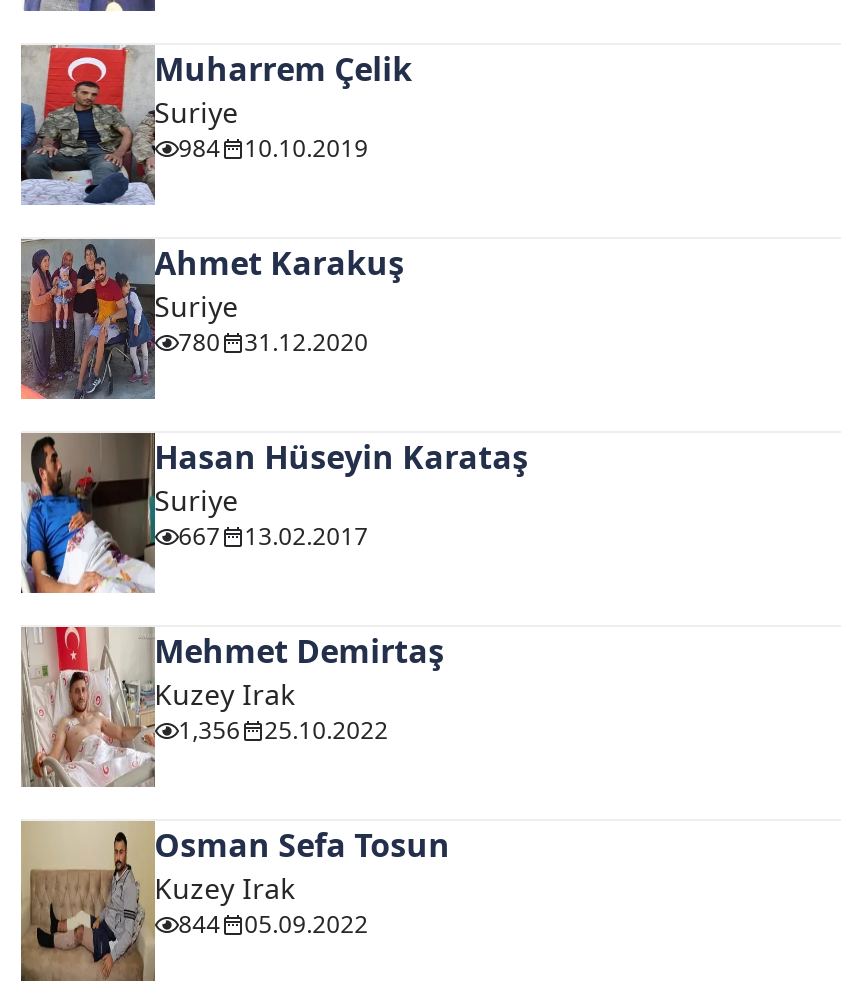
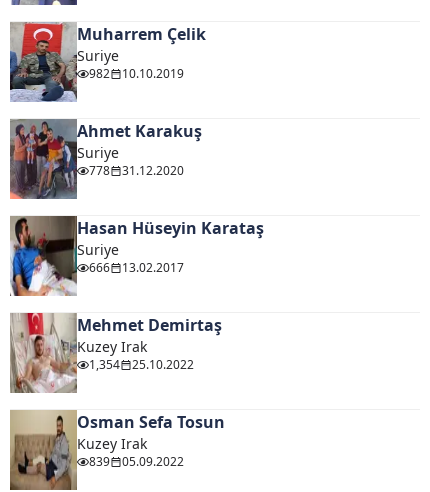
- 984 10.10.2019
+ 982 10.10.2019

- 780 31.12.2020
+ 778 31.12.2020

- 667 13.02.2017
+ 666 13.02.2017

- 1,356 25.10.2022
+ 1,354 25.10.2022

- 844 05.09.2022
+ 839 05.09.2022
